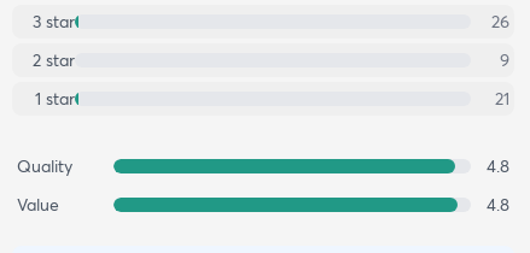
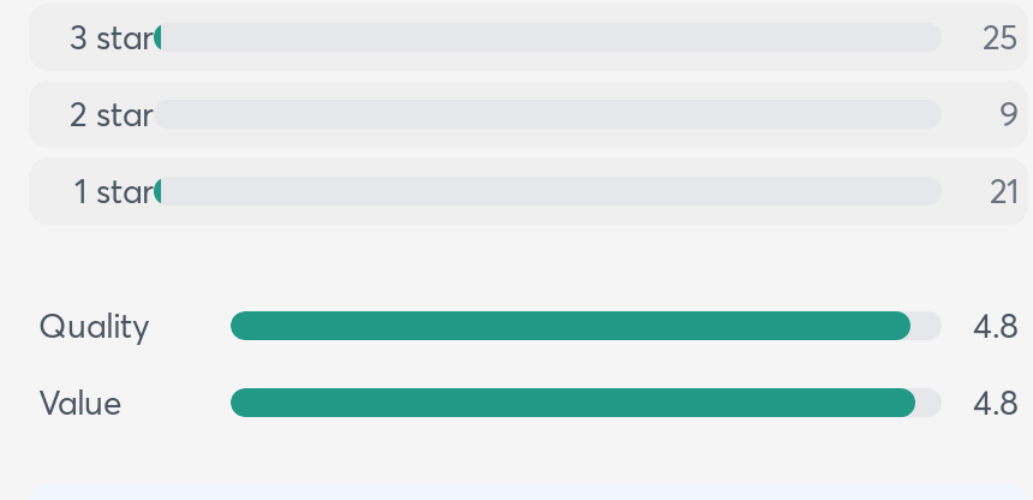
- 26
+ 25
